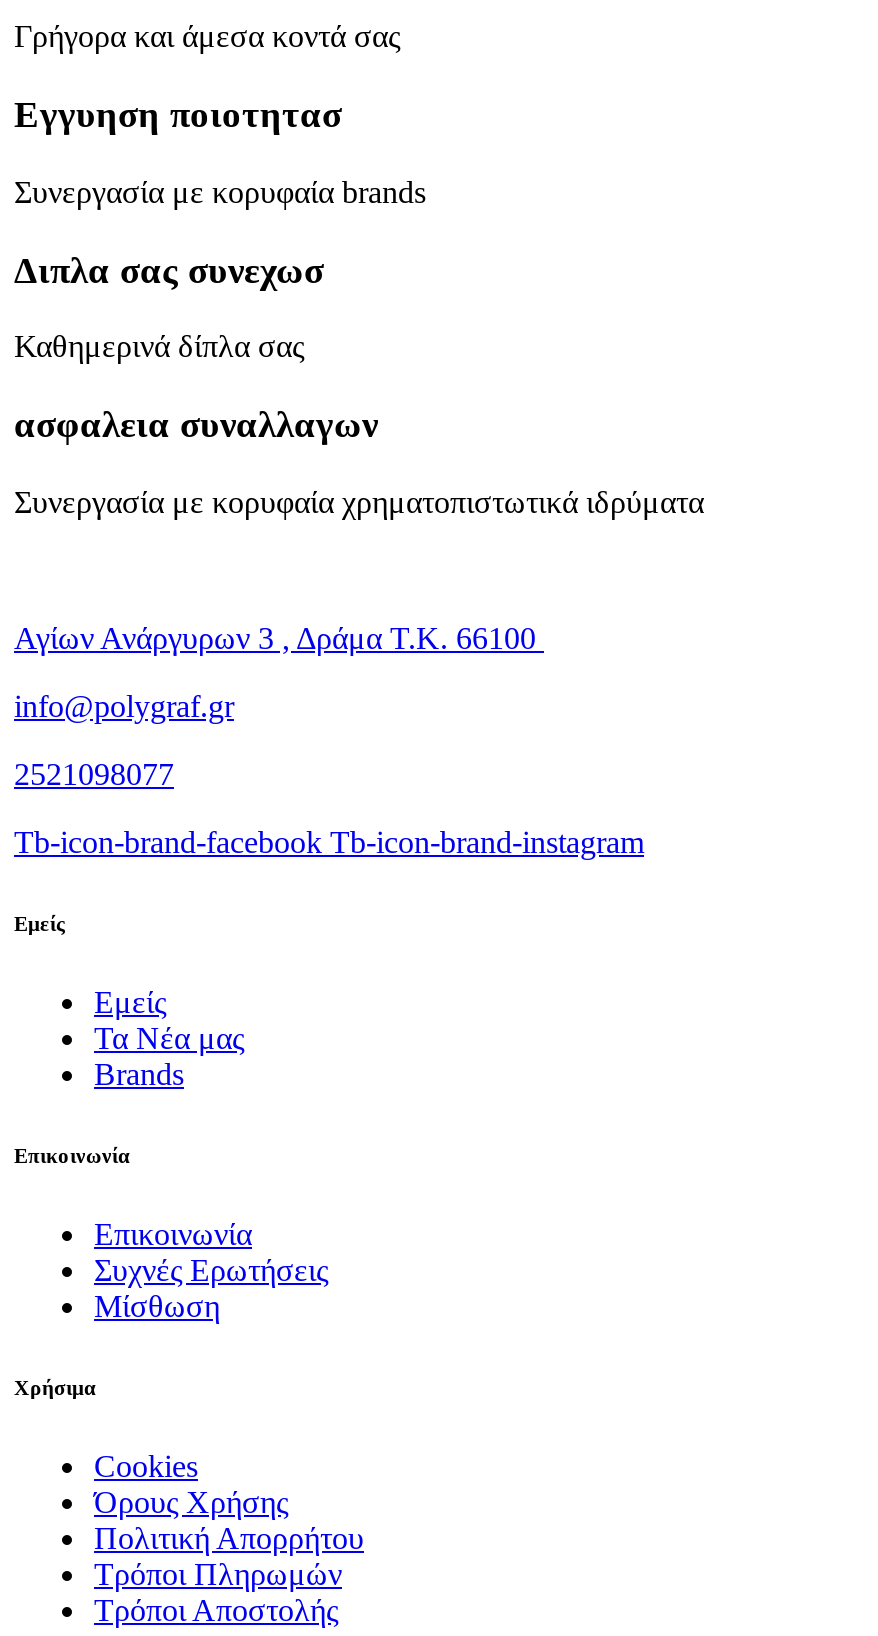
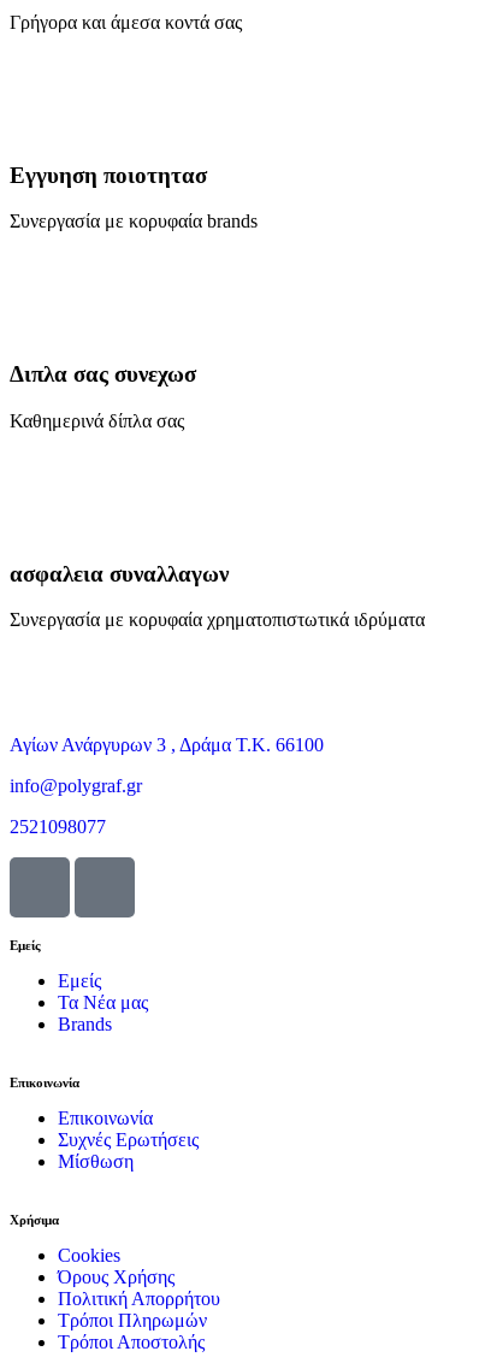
- Tb-icon-brand-facebook Tb-icon-brand-instagram
